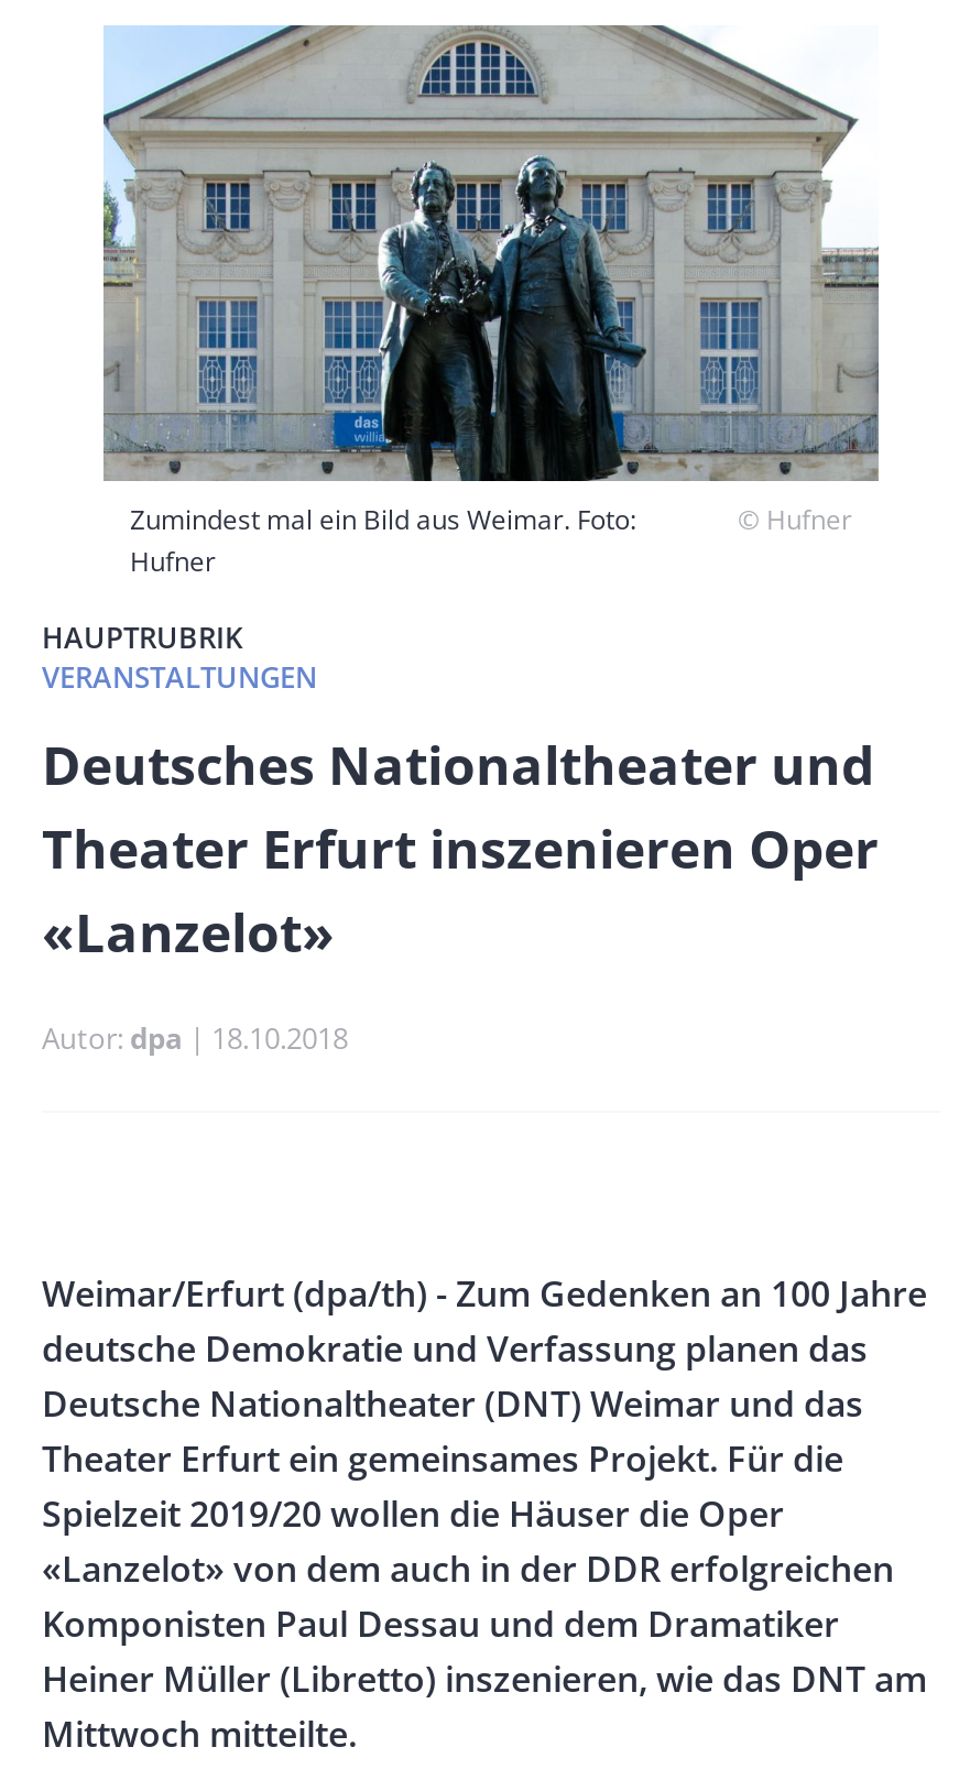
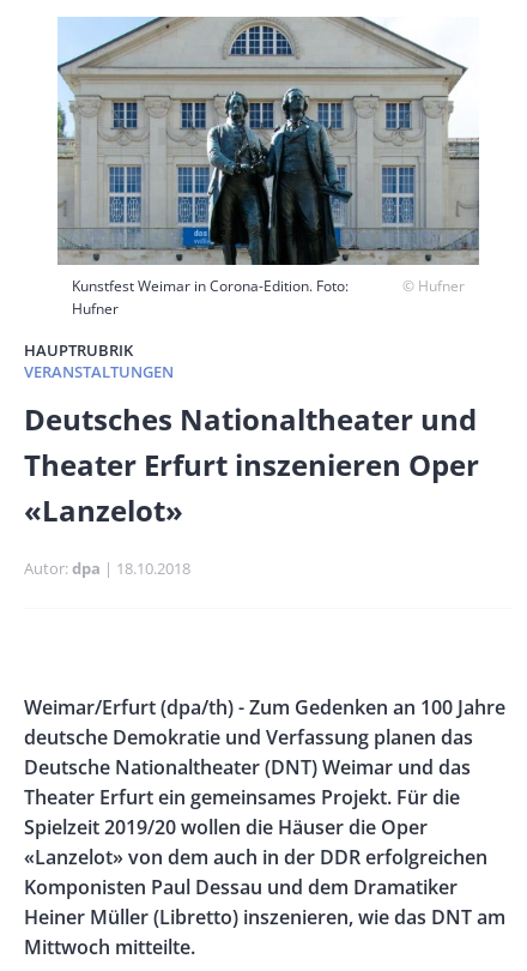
- Zumindest mal ein Bild aus Weimar. Foto:
+ Kunstfest Weimar in Corona-Edition. Foto:
